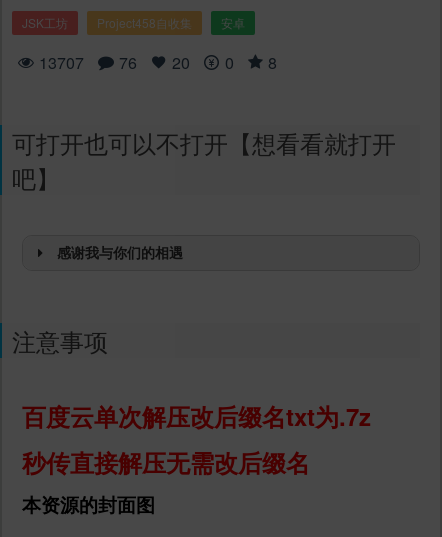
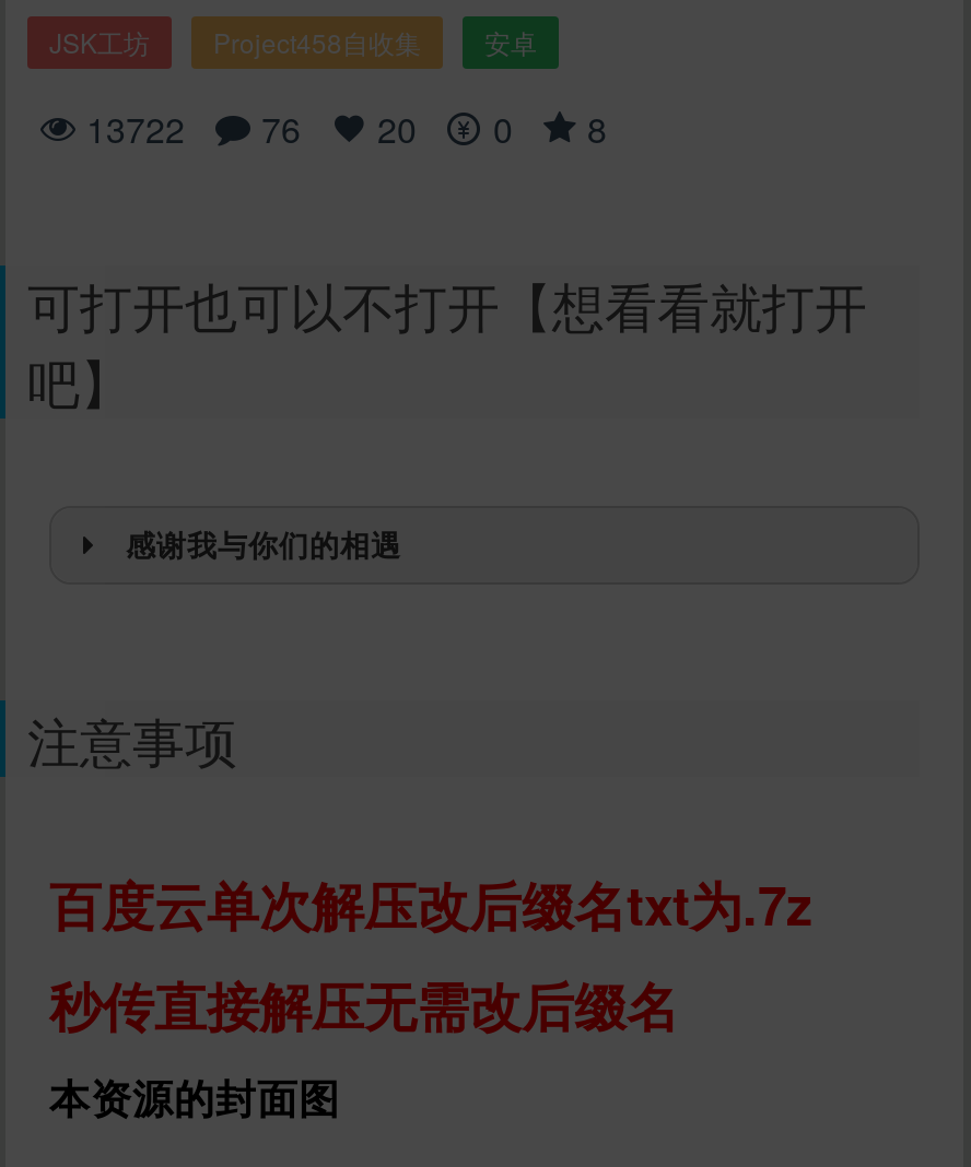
- 13707 76 20 0 8
+ 13722 76 20 0 8
